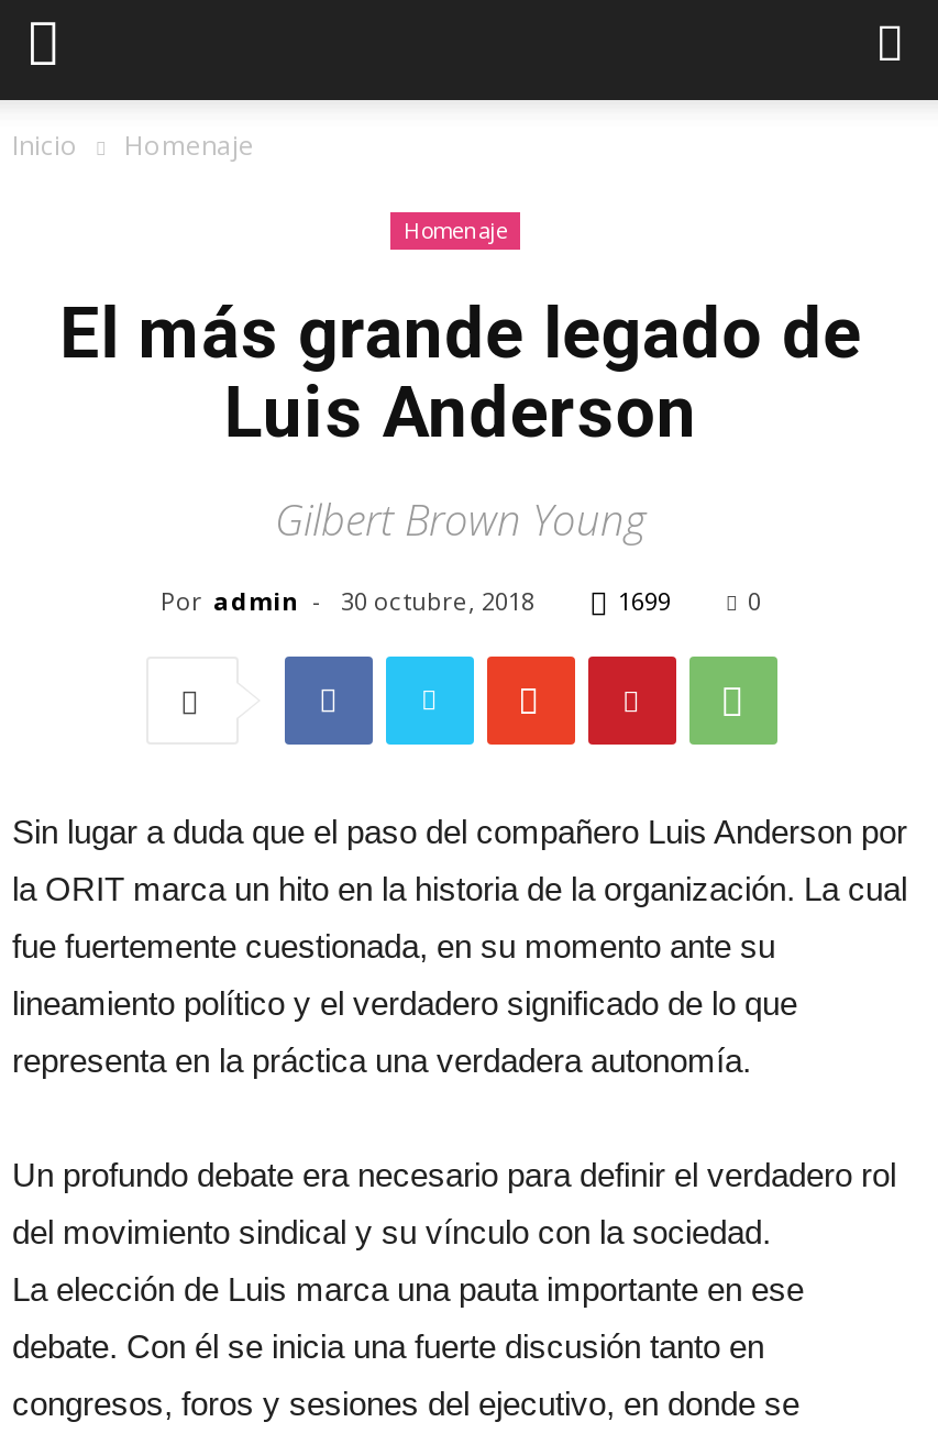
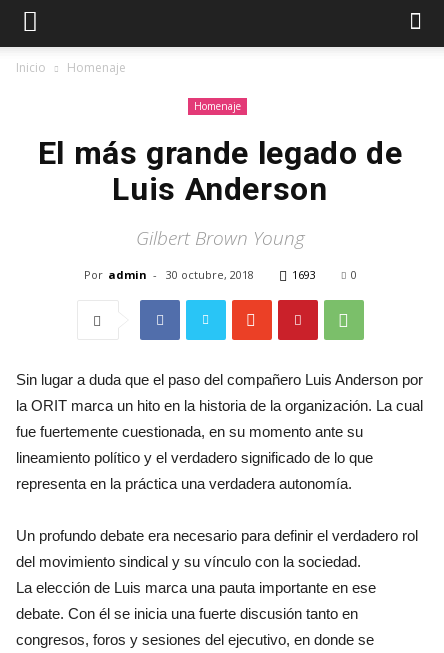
- 1699
+ 1693
